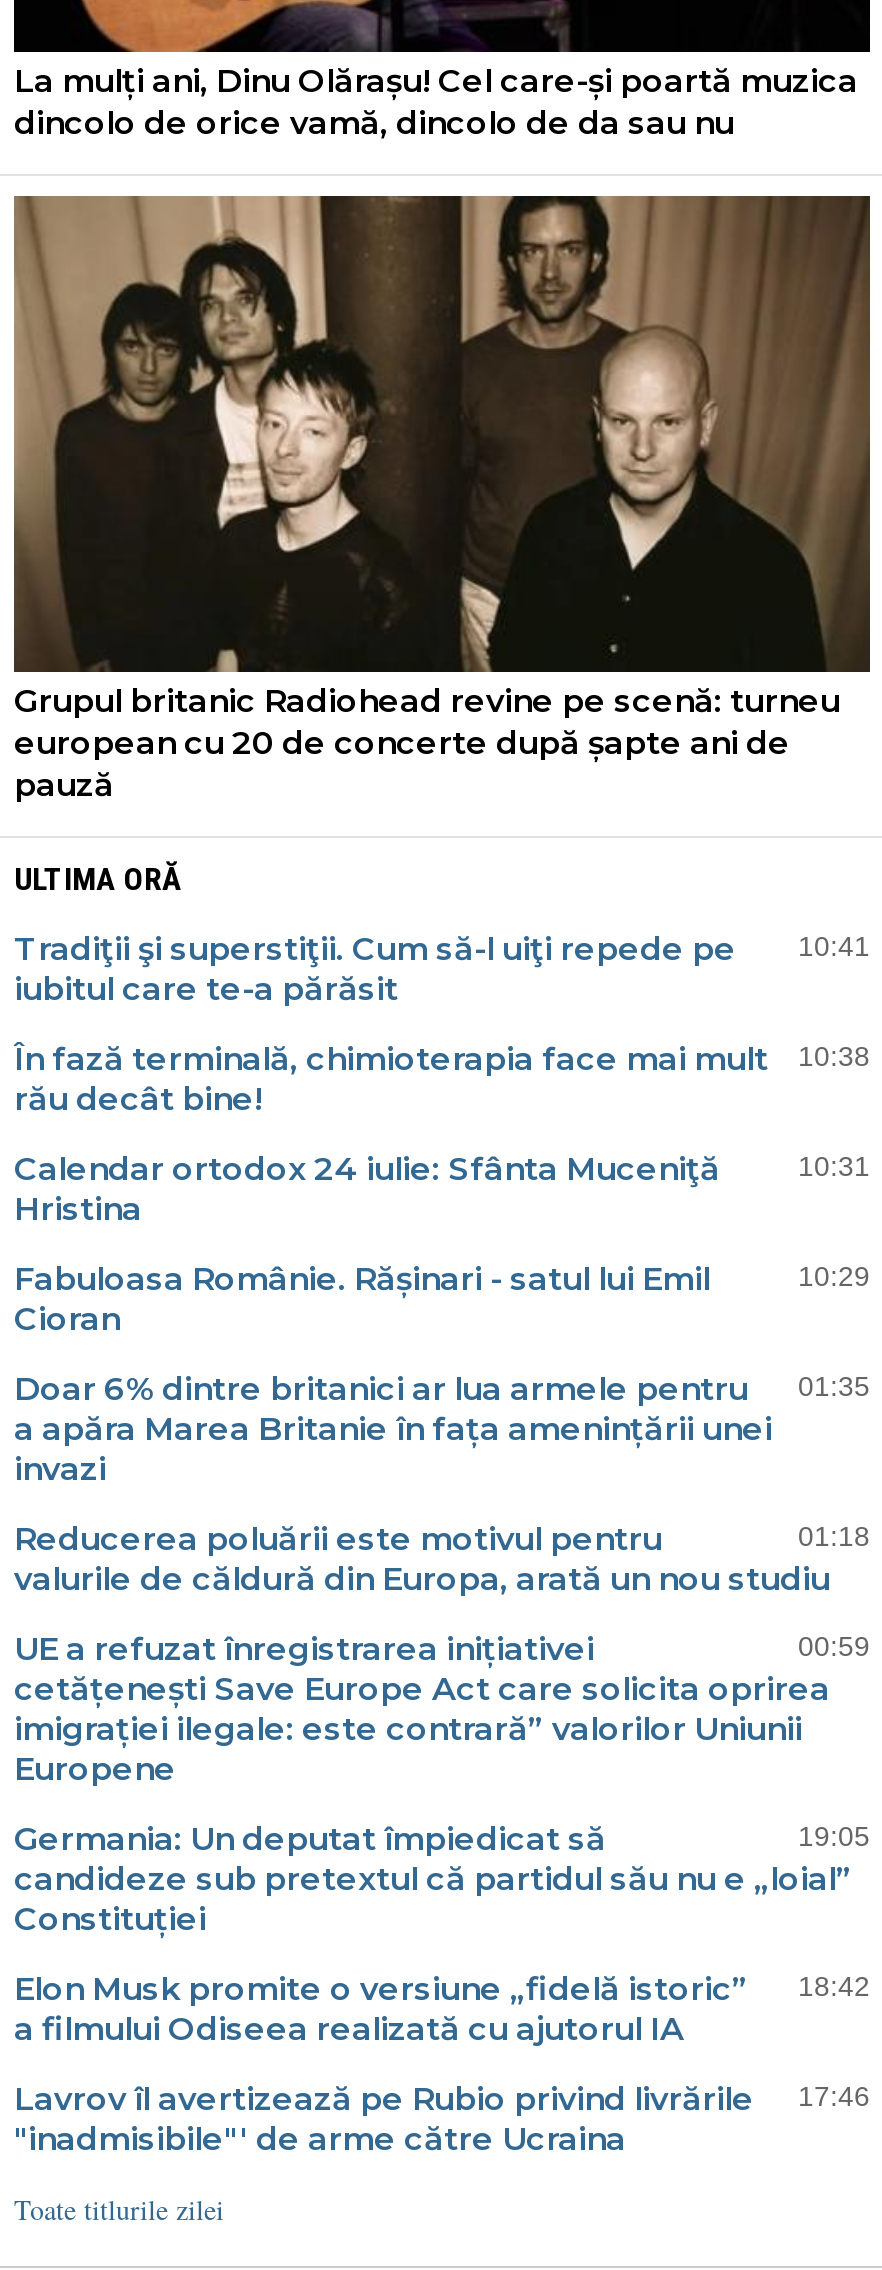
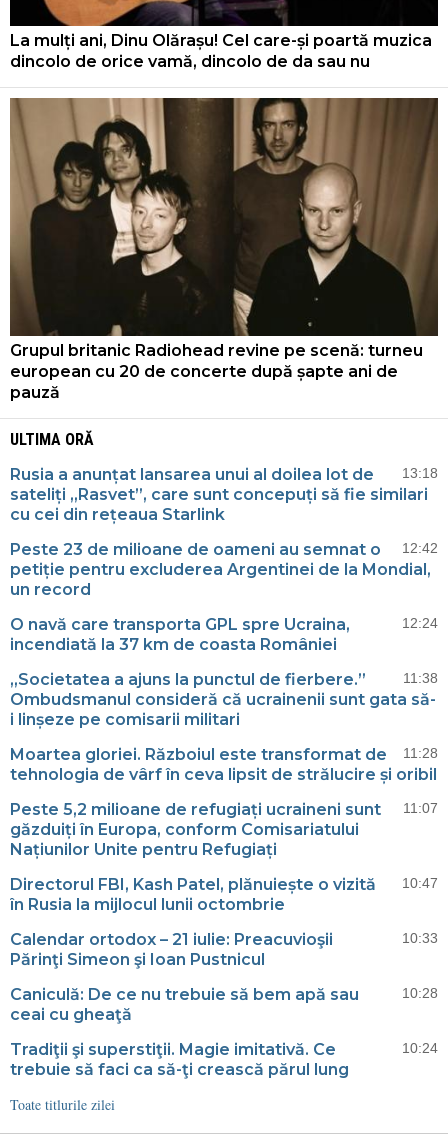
- 10:41
- Tradiţii şi superstiţii. Cum să-l uiţi repede pe
- iubitul care te-a părăsit
+ 13:18
+ Rusia a anunțat lansarea unui al doilea lot de
+ sateliți „Rasvet”, care sunt concepuți să fie similari
+ cu cei din rețeaua Starlink

- 10:38
- În fază terminală, chimioterapia face mai mult
- rău decât bine!
+ 12:42
+ Peste 23 de milioane de oameni au semnat o
+ petiție pentru excluderea Argentinei de la Mondial,
+ un record

- 10:31
- Calendar ortodox 24 iulie: Sfânta Muceniţă
- Hristina
+ 12:24
+ O navă care transporta GPL spre Ucraina,
+ incendiată la 37 km de coasta României

- 10:29
- Fabuloasa Românie. Rășinari - satul lui Emil
- Cioran
+ 11:38
+ „Societatea a ajuns la punctul de fierbere.”
+ Ombudsmanul consideră că ucrainenii sunt gata să-
+ i linșeze pe comisarii militari

- 01:35
- Doar 6% dintre britanici ar lua armele pentru
- a apăra Marea Britanie în fața amenințării unei
- invazi
+ 11:28
+ Moartea gloriei. Războiul este transformat de
+ tehnologia de vârf în ceva lipsit de strălucire și oribil

- 01:18
- Reducerea poluării este motivul pentru
- valurile de căldură din Europa, arată un nou studiu
+ 11:07
+ Peste 5,2 milioane de refugiați ucraineni sunt
+ găzduiți în Europa, conform Comisariatului
+ Națiunilor Unite pentru Refugiați

- 00:59
- UE a refuzat înregistrarea inițiativei
- cetățenești Save Europe Act care solicita oprirea
- imigrației ilegale: este contrară” valorilor Uniunii
- Europene
+ 10:47
+ Directorul FBI, Kash Patel, plănuiește o vizită
+ în Rusia la mijlocul lunii octombrie

- 19:05
- Germania: Un deputat împiedicat să
- candideze sub pretextul că partidul său nu e „loial”
- Constituției
+ 10:33
+ Calendar ortodox – 21 iulie: Preacuvioşii
+ Părinţi Simeon şi Ioan Pustnicul

- 18:42
- Elon Musk promite o versiune „fidelă istoric”
- a filmului Odiseea realizată cu ajutorul IA
+ 10:28
+ Caniculă: De ce nu trebuie să bem apă sau
+ ceai cu gheaţă

- 17:46
- Lavrov îl avertizează pe Rubio privind livrările
- "inadmisibile"' de arme către Ucraina
+ 10:24
+ Tradiţii şi superstiţii. Magie imitativă. Ce
+ trebuie să faci ca să-ţi crească părul lung
